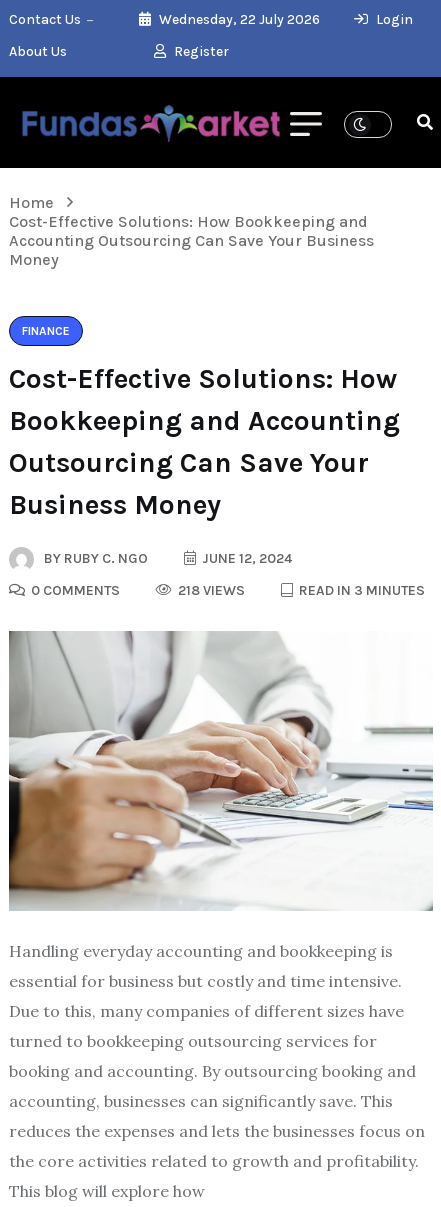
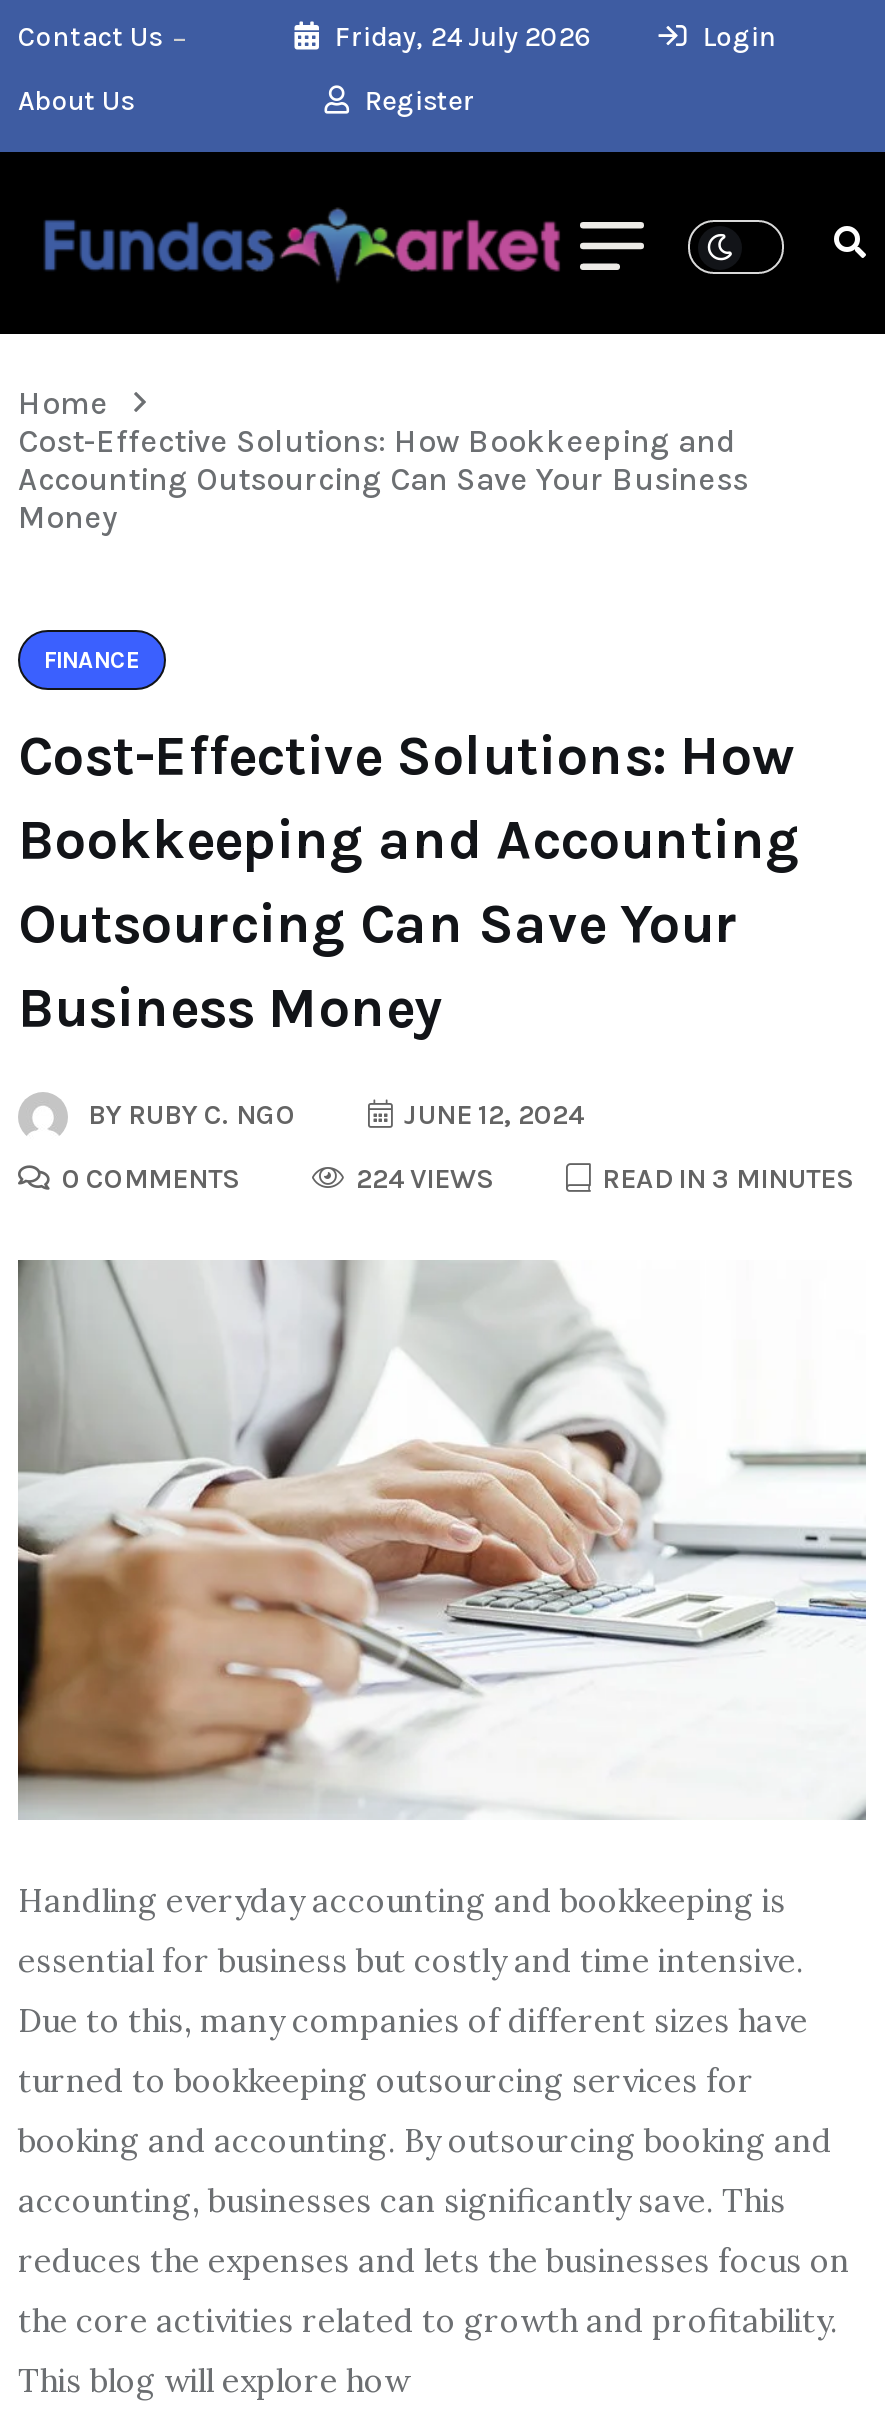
- Wednesday, 22 July 2026
+ Friday, 24 July 2026

- 218 VIEWS
+ 224 VIEWS
